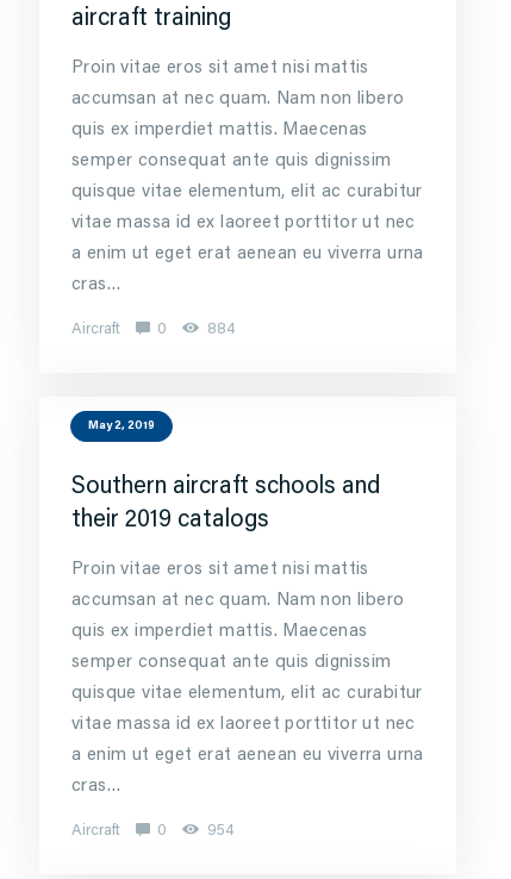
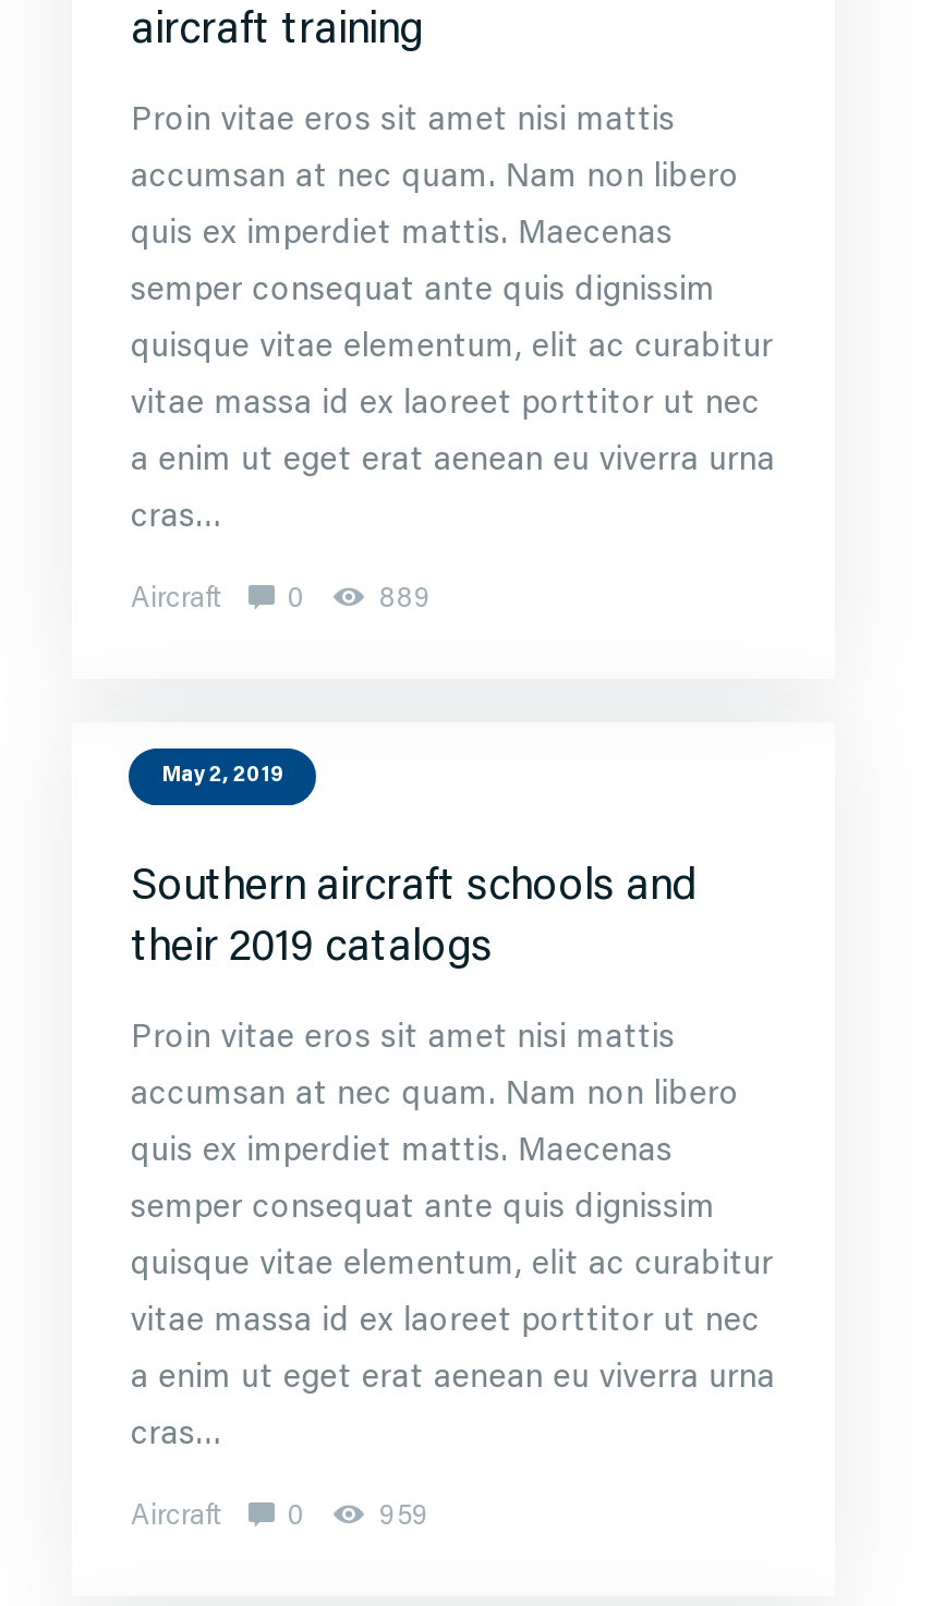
- 884
+ 889

- 954
+ 959
